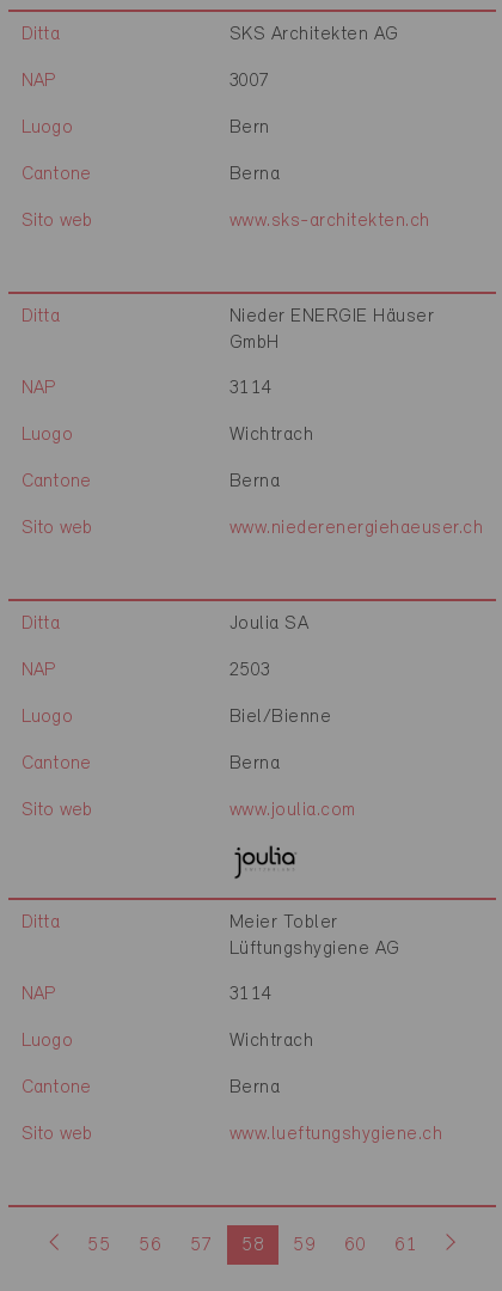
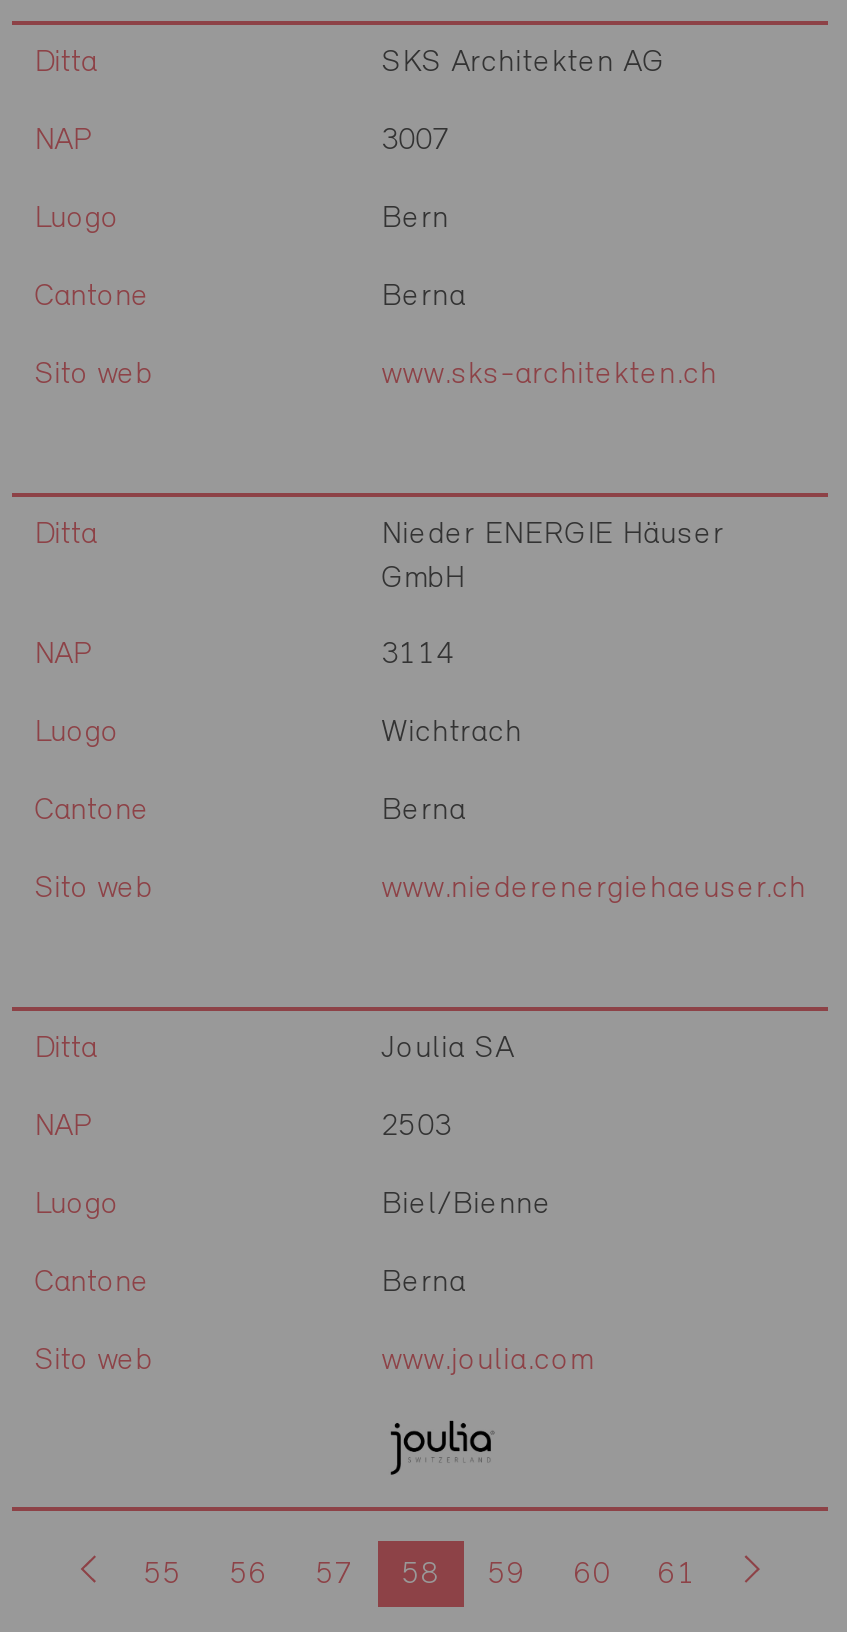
- Ditta
- Meier Tobler
- Lüftungshygiene AG
- NAP
- 3114
- Luogo
- Wichtrach
- Cantone
- Berna
- Sito web
- www.lueftungshygiene.ch
